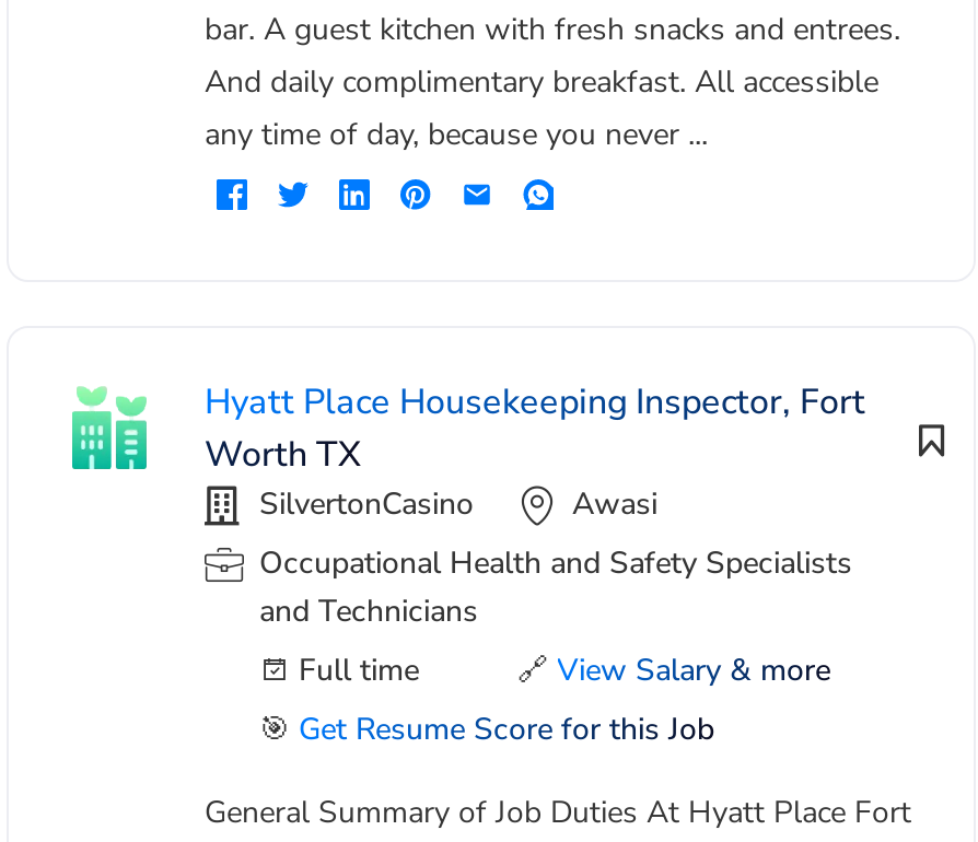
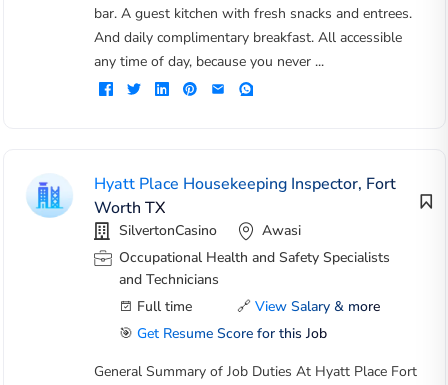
- [image]
+ [image]
